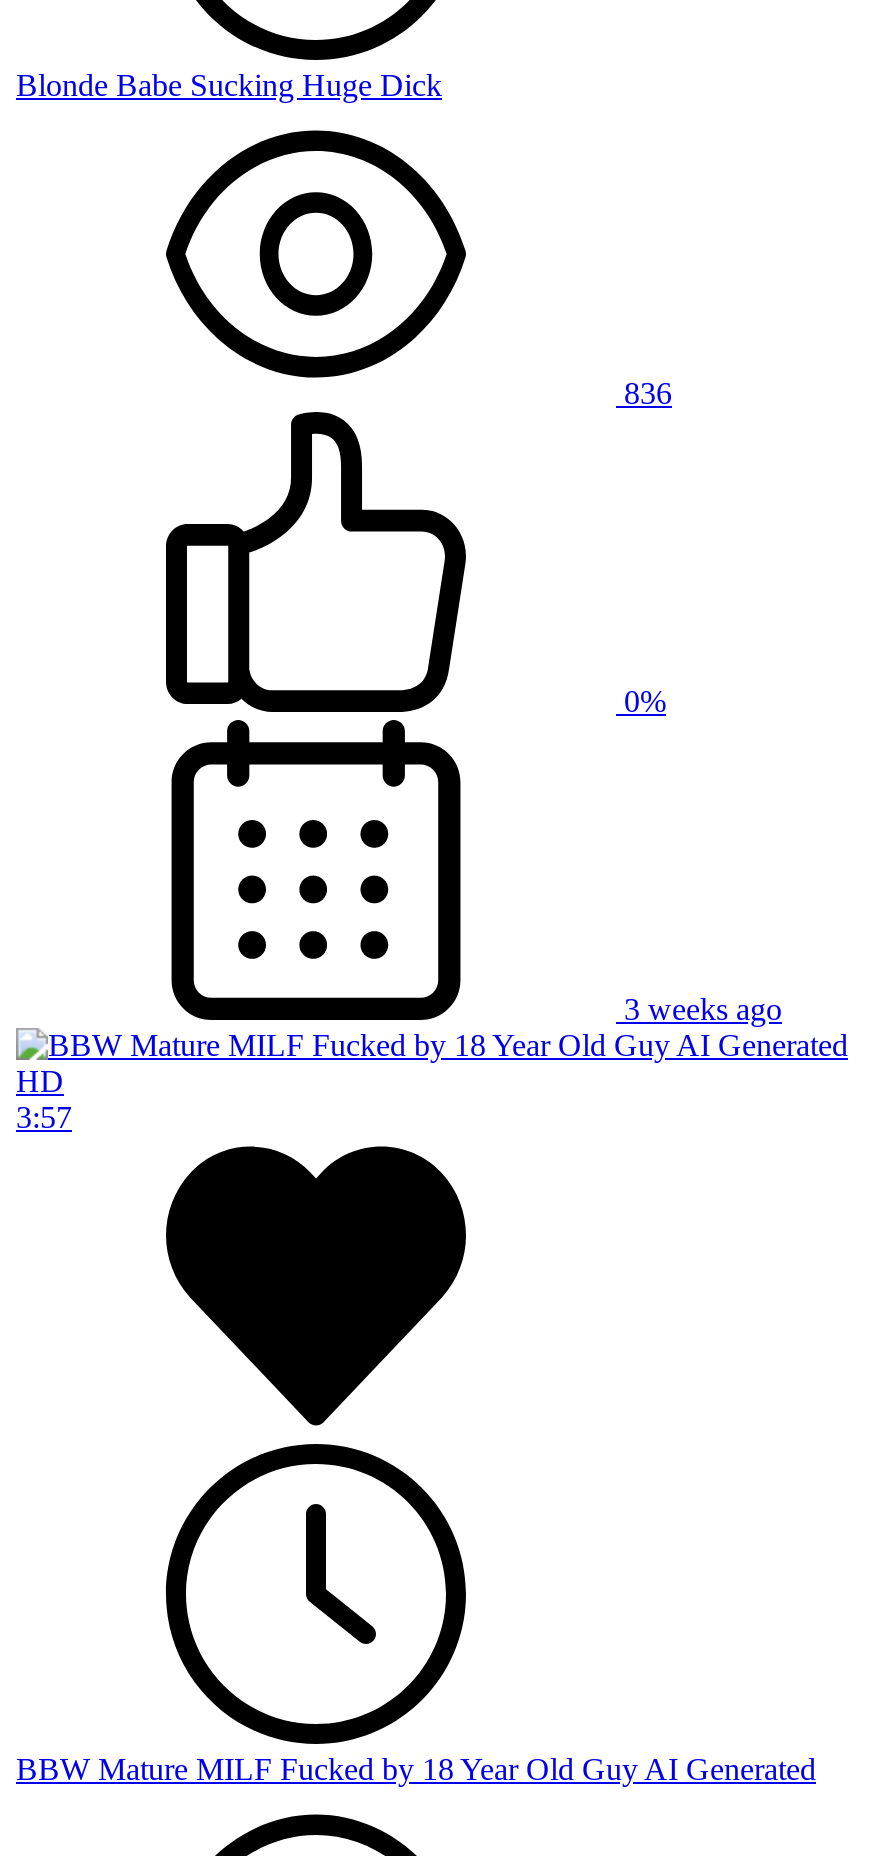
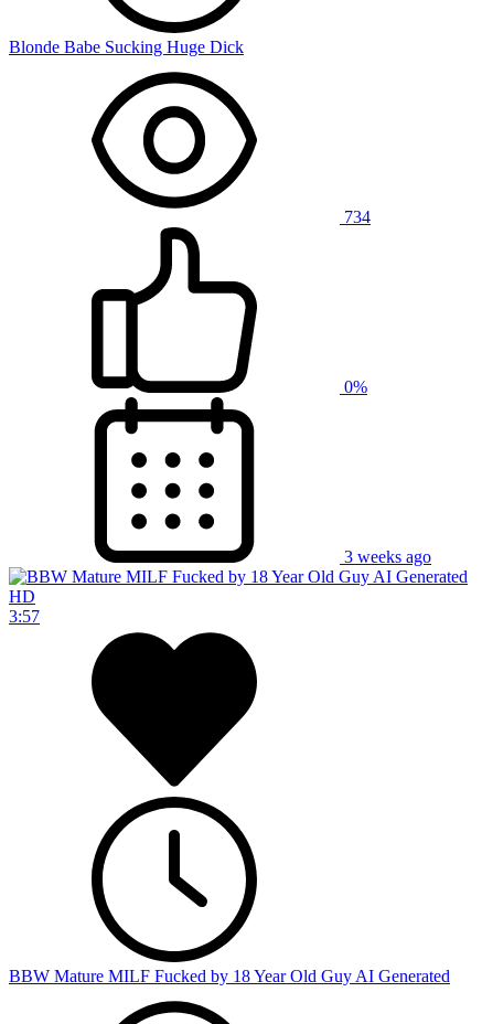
- 836
+ 734
